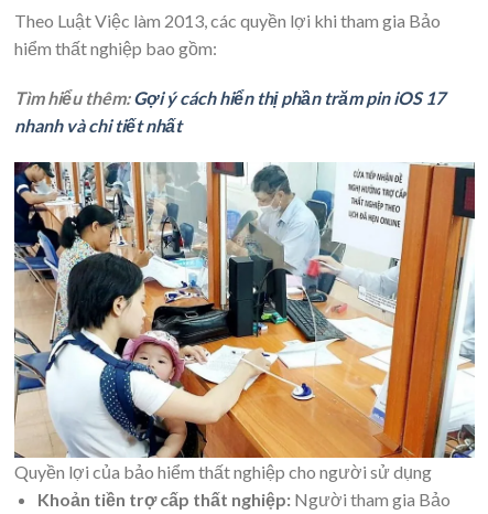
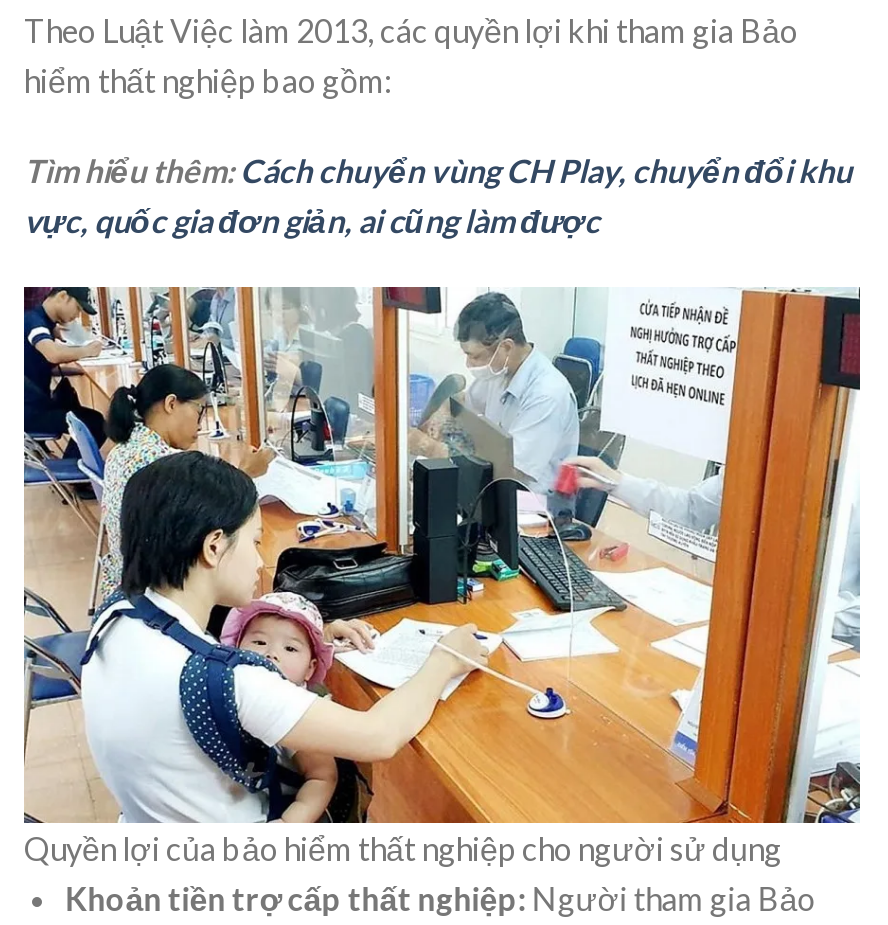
- Tìm hiểu thêm: Gợi ý cách hiển thị phần trăm pin iOS 17
- nhanh và chi tiết nhất
+ Tìm hiểu thêm: Cách chuyển vùng CH Play, chuyển đổi khu
+ vực, quốc gia đơn giản, ai cũng làm được
